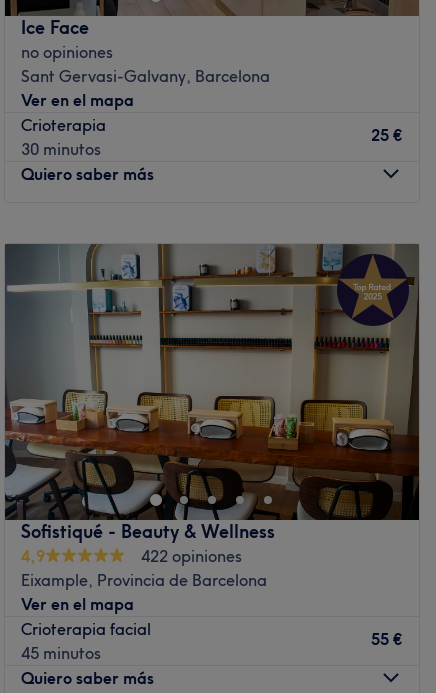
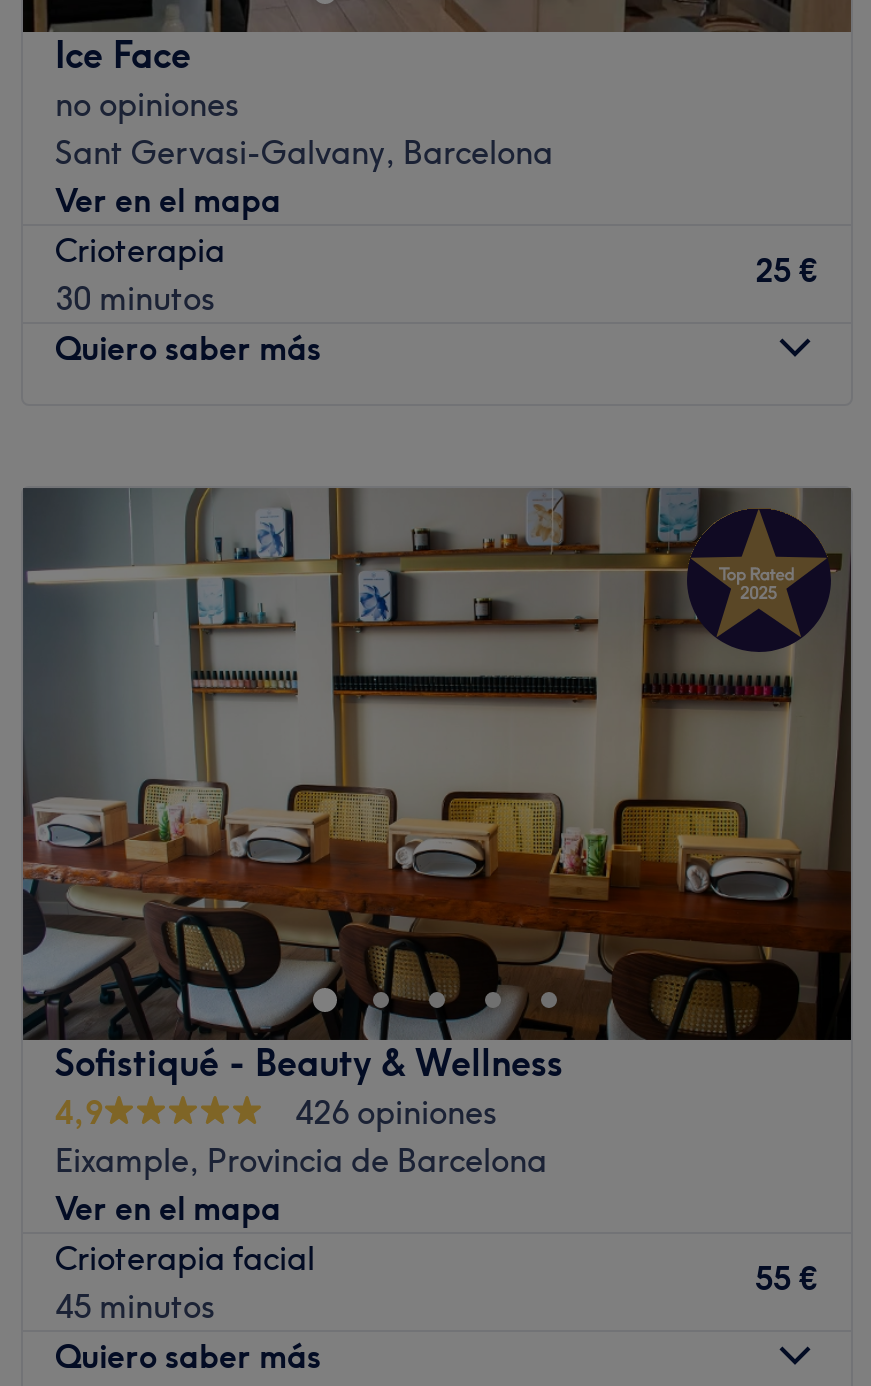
- 422 opiniones
+ 426 opiniones
